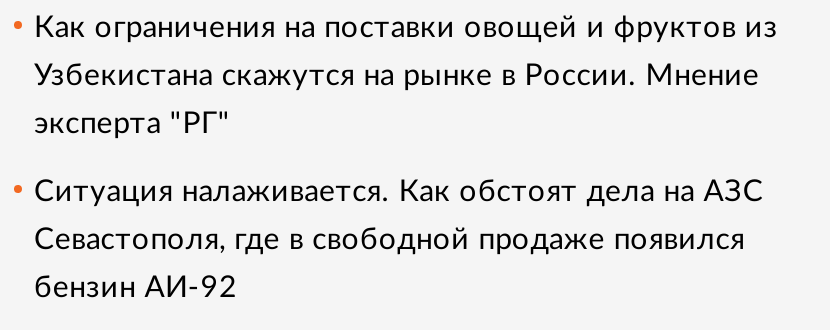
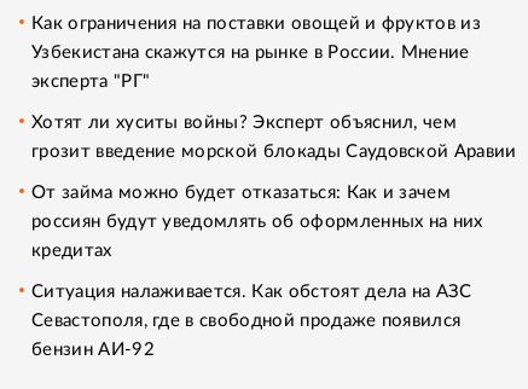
+ Хотят ли хуситы войны? Эксперт объяснил, чем
+ грозит введение морской блокады Саудовской Аравии
+ От займа можно будет отказаться: Как и зачем
+ россиян будут уведомлять об оформленных на них
+ кредитах
